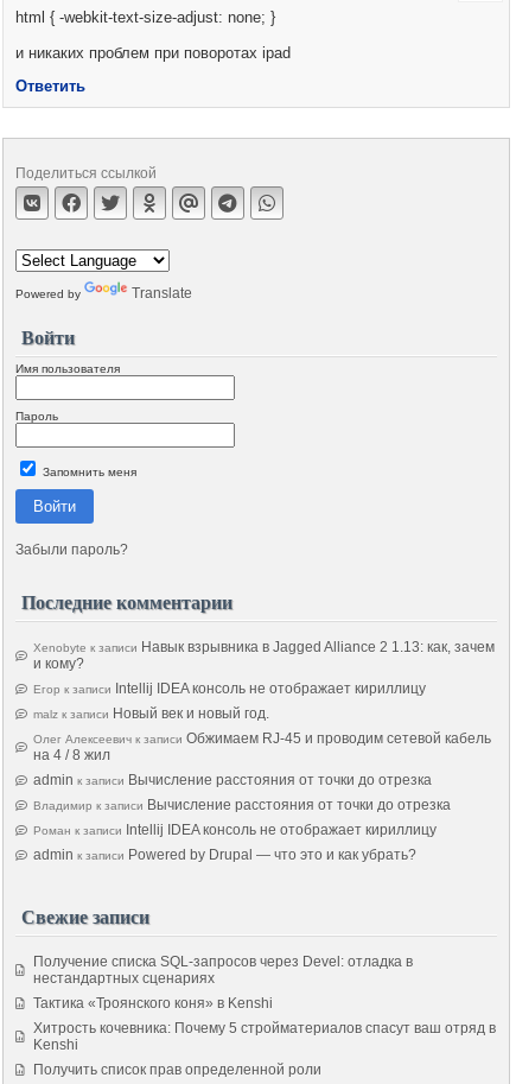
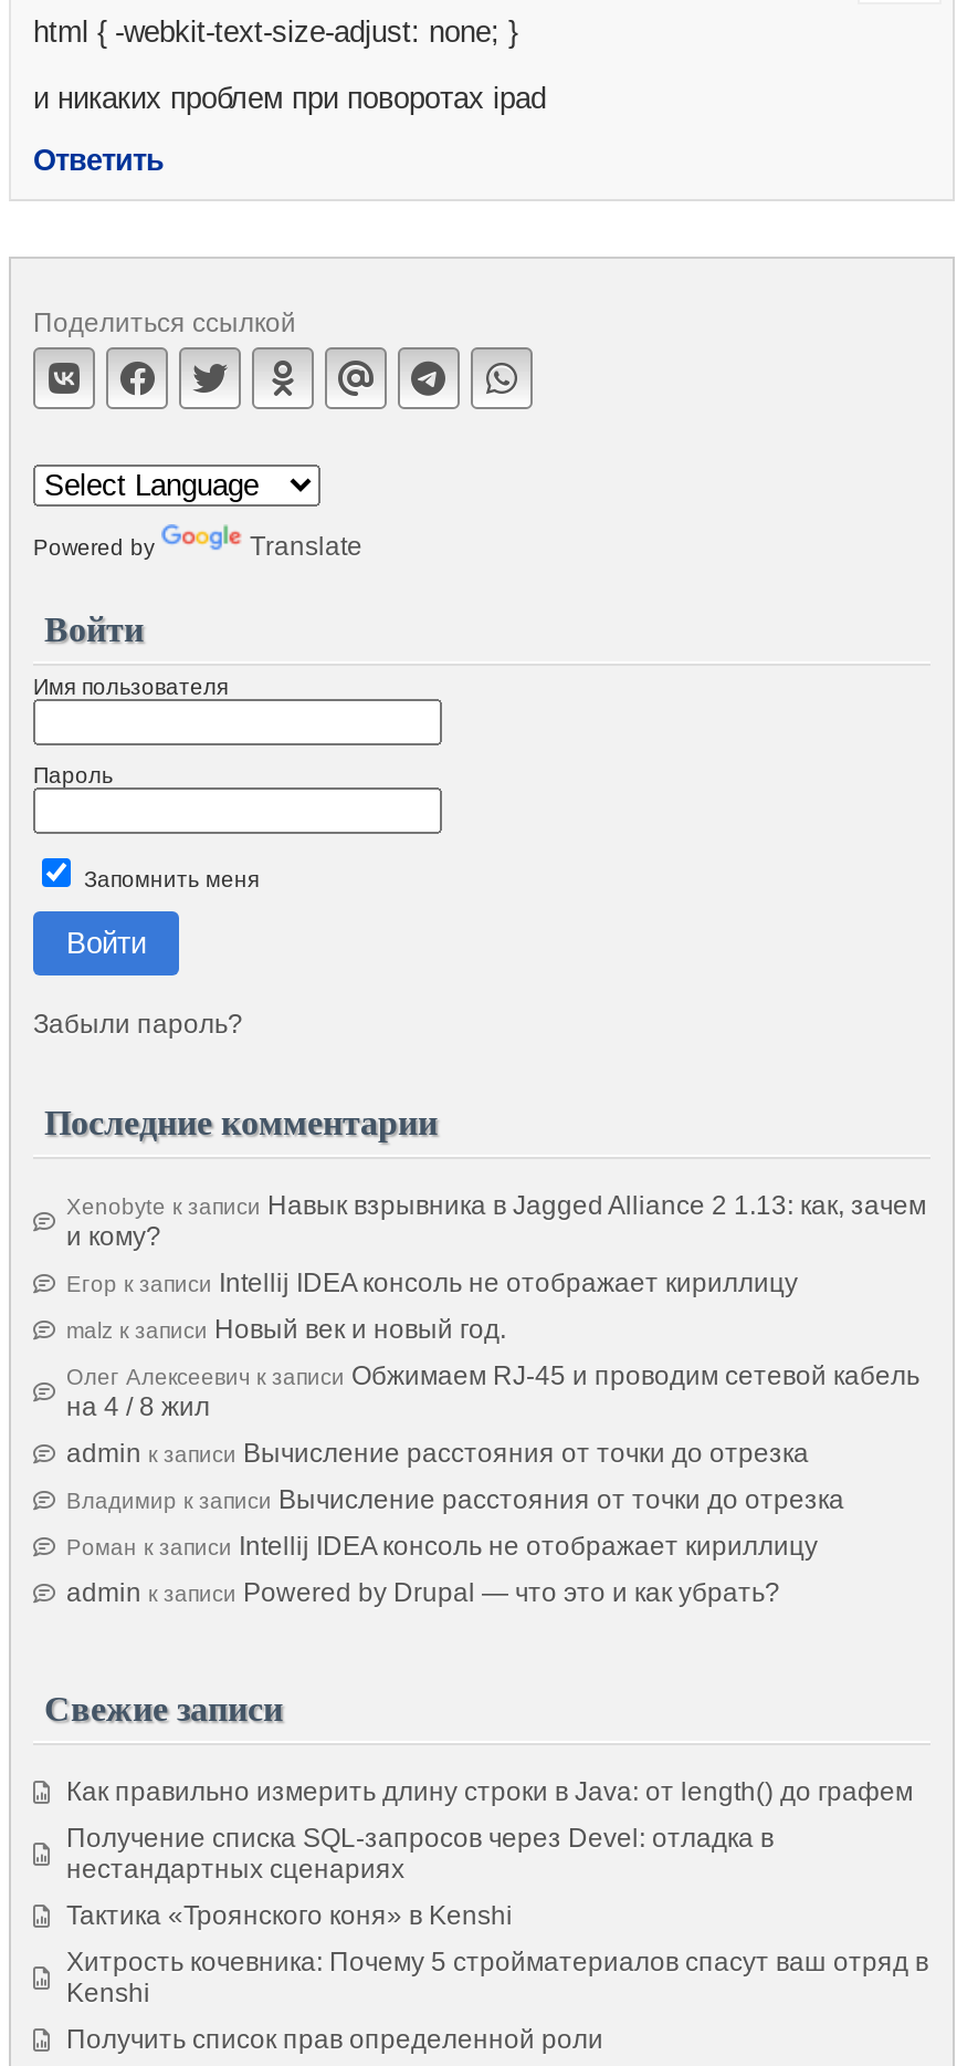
+ Как правильно измерить длину строки в Java: от length() до графем
